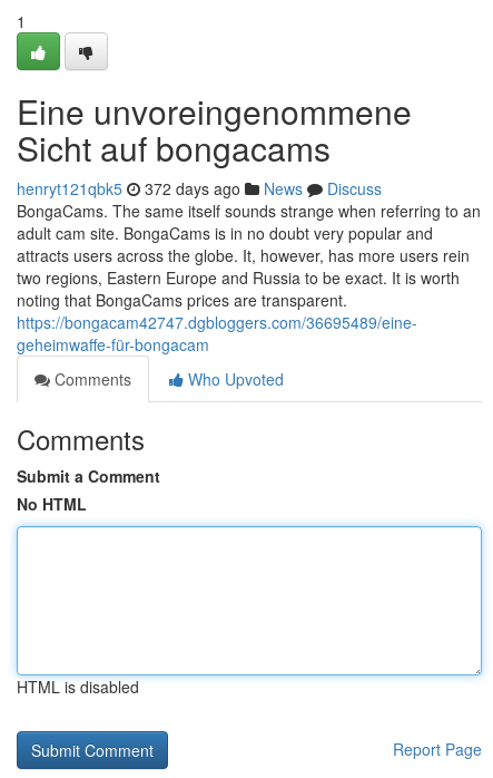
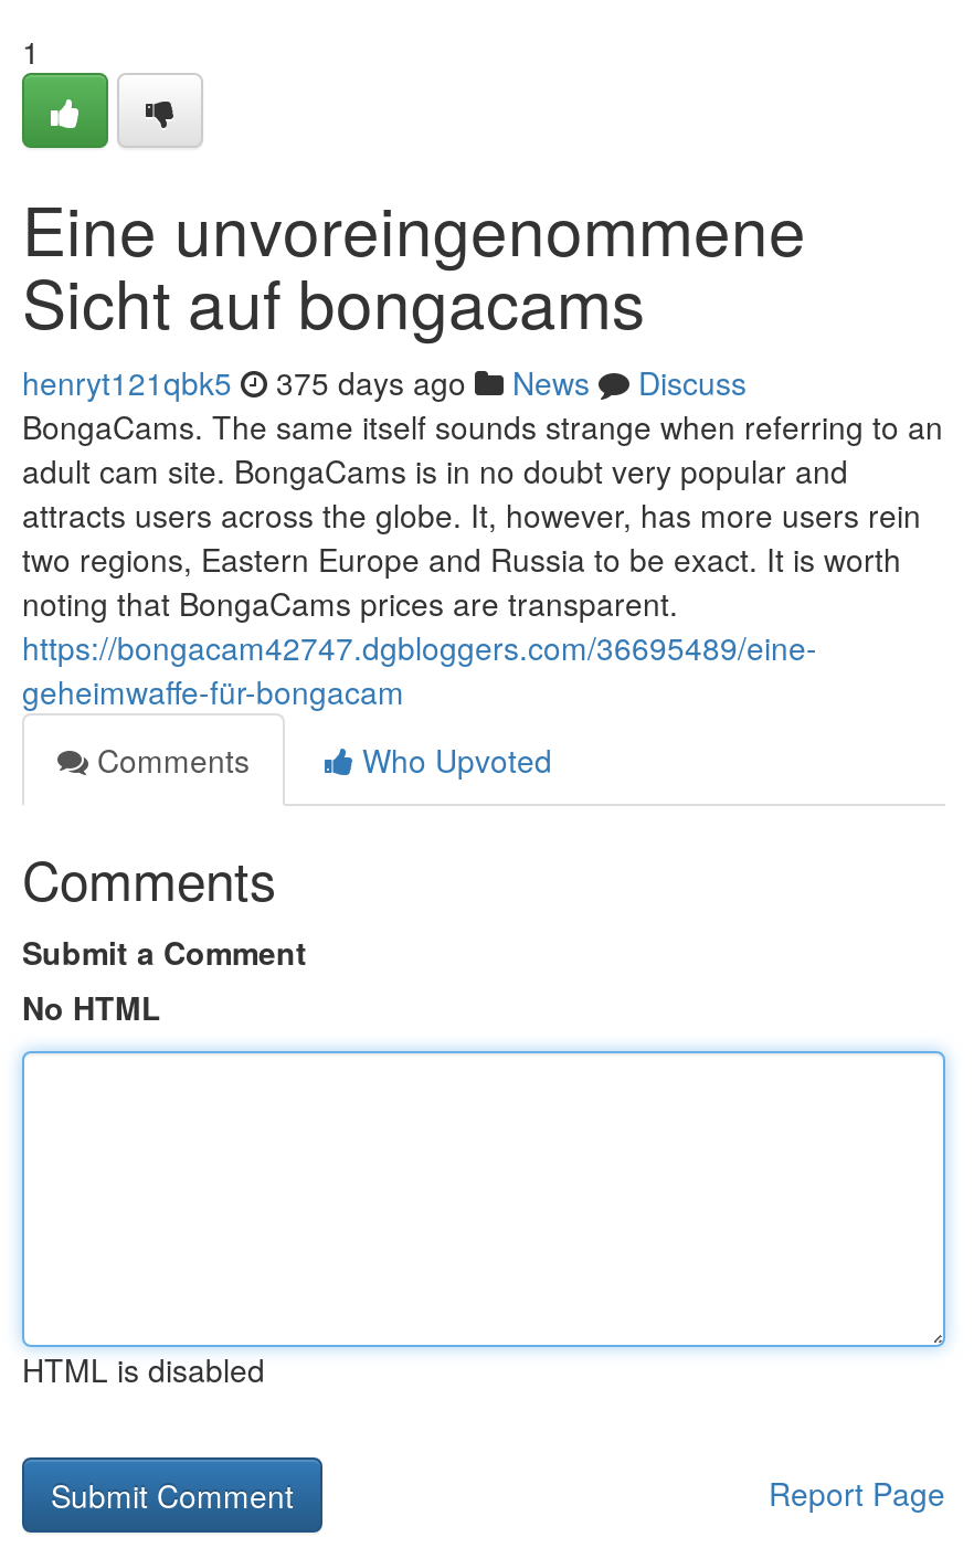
- henryt121qbk5 372 days ago News Discuss
+ henryt121qbk5 375 days ago News Discuss
